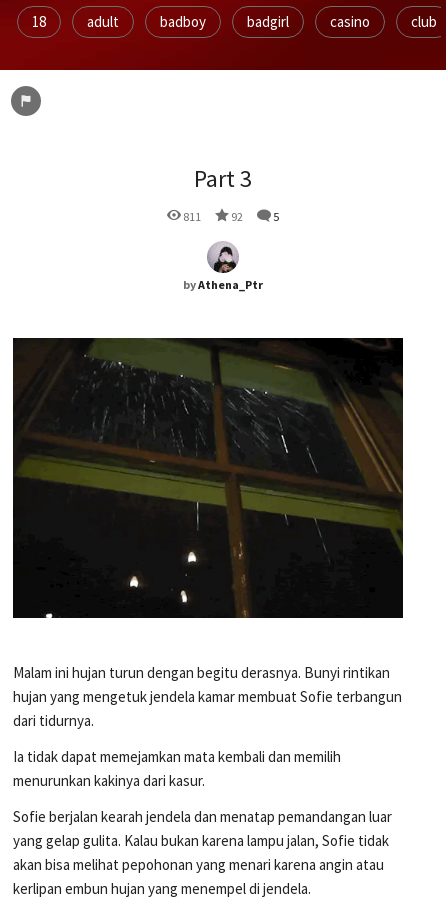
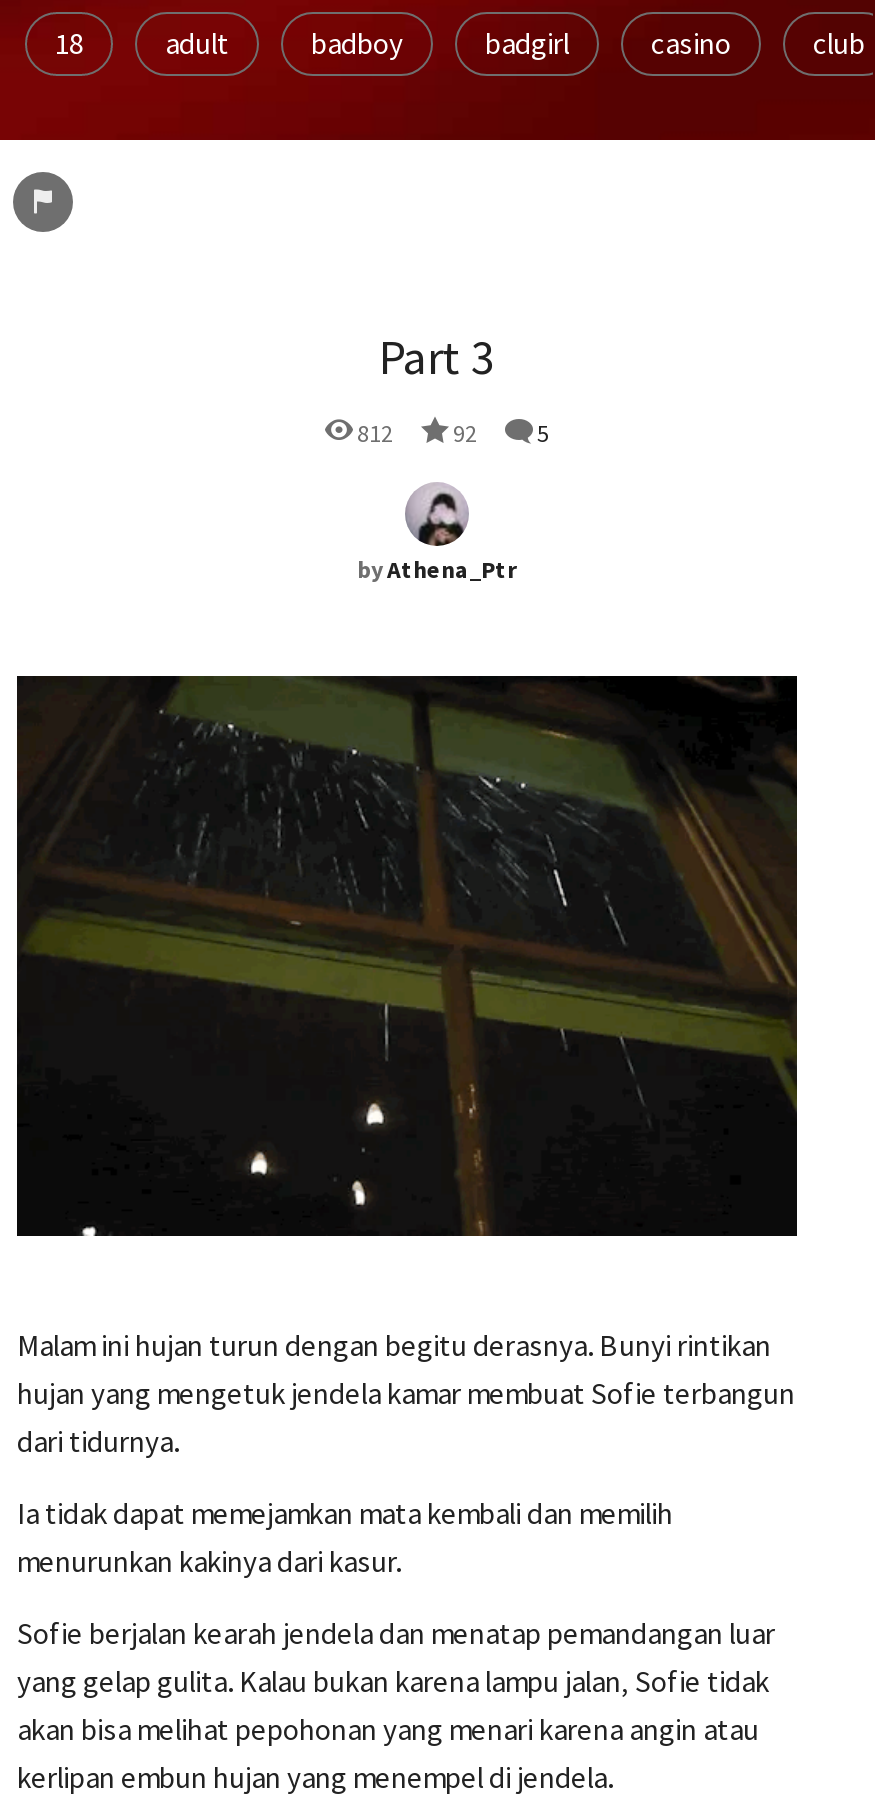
- 811 92 5
+ 812 92 5
